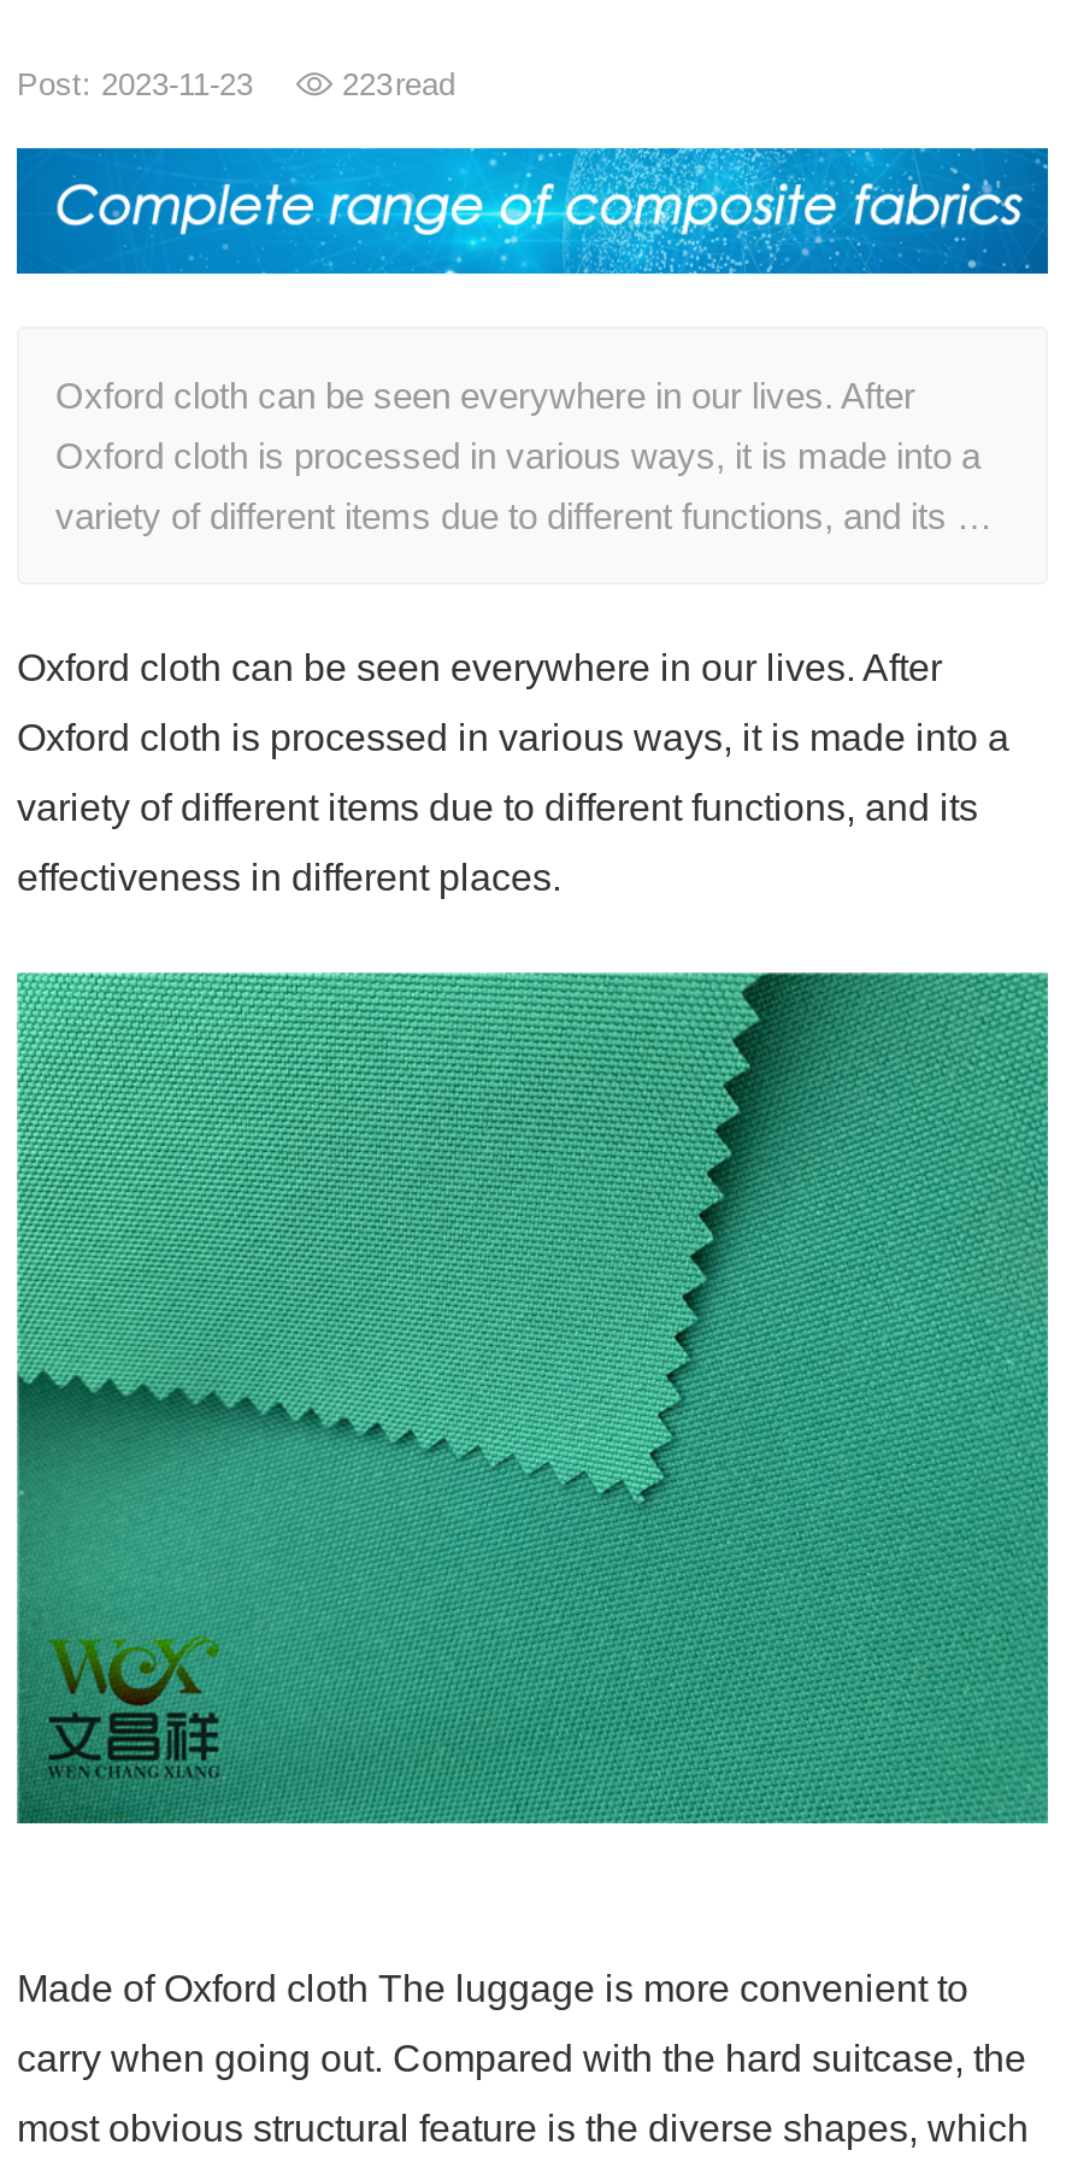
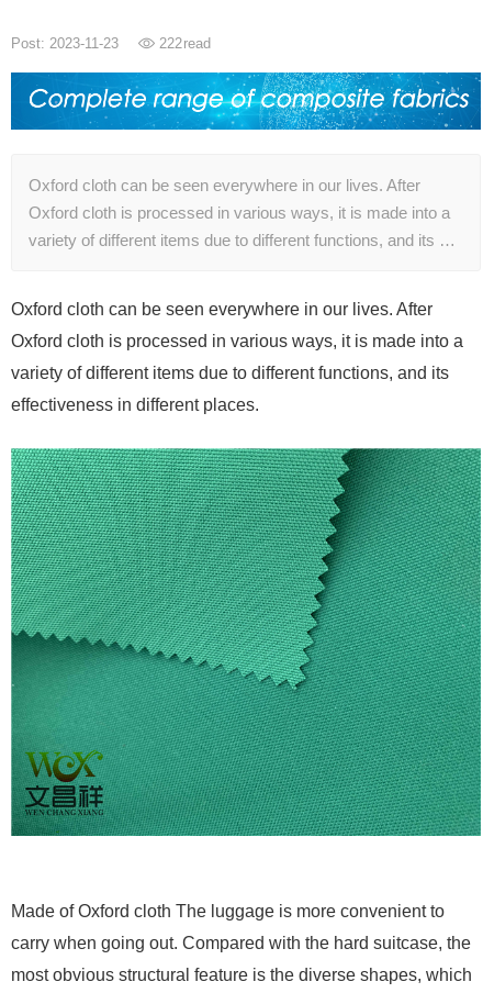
- Post: 2023-11-23 223read
+ Post: 2023-11-23 222read
